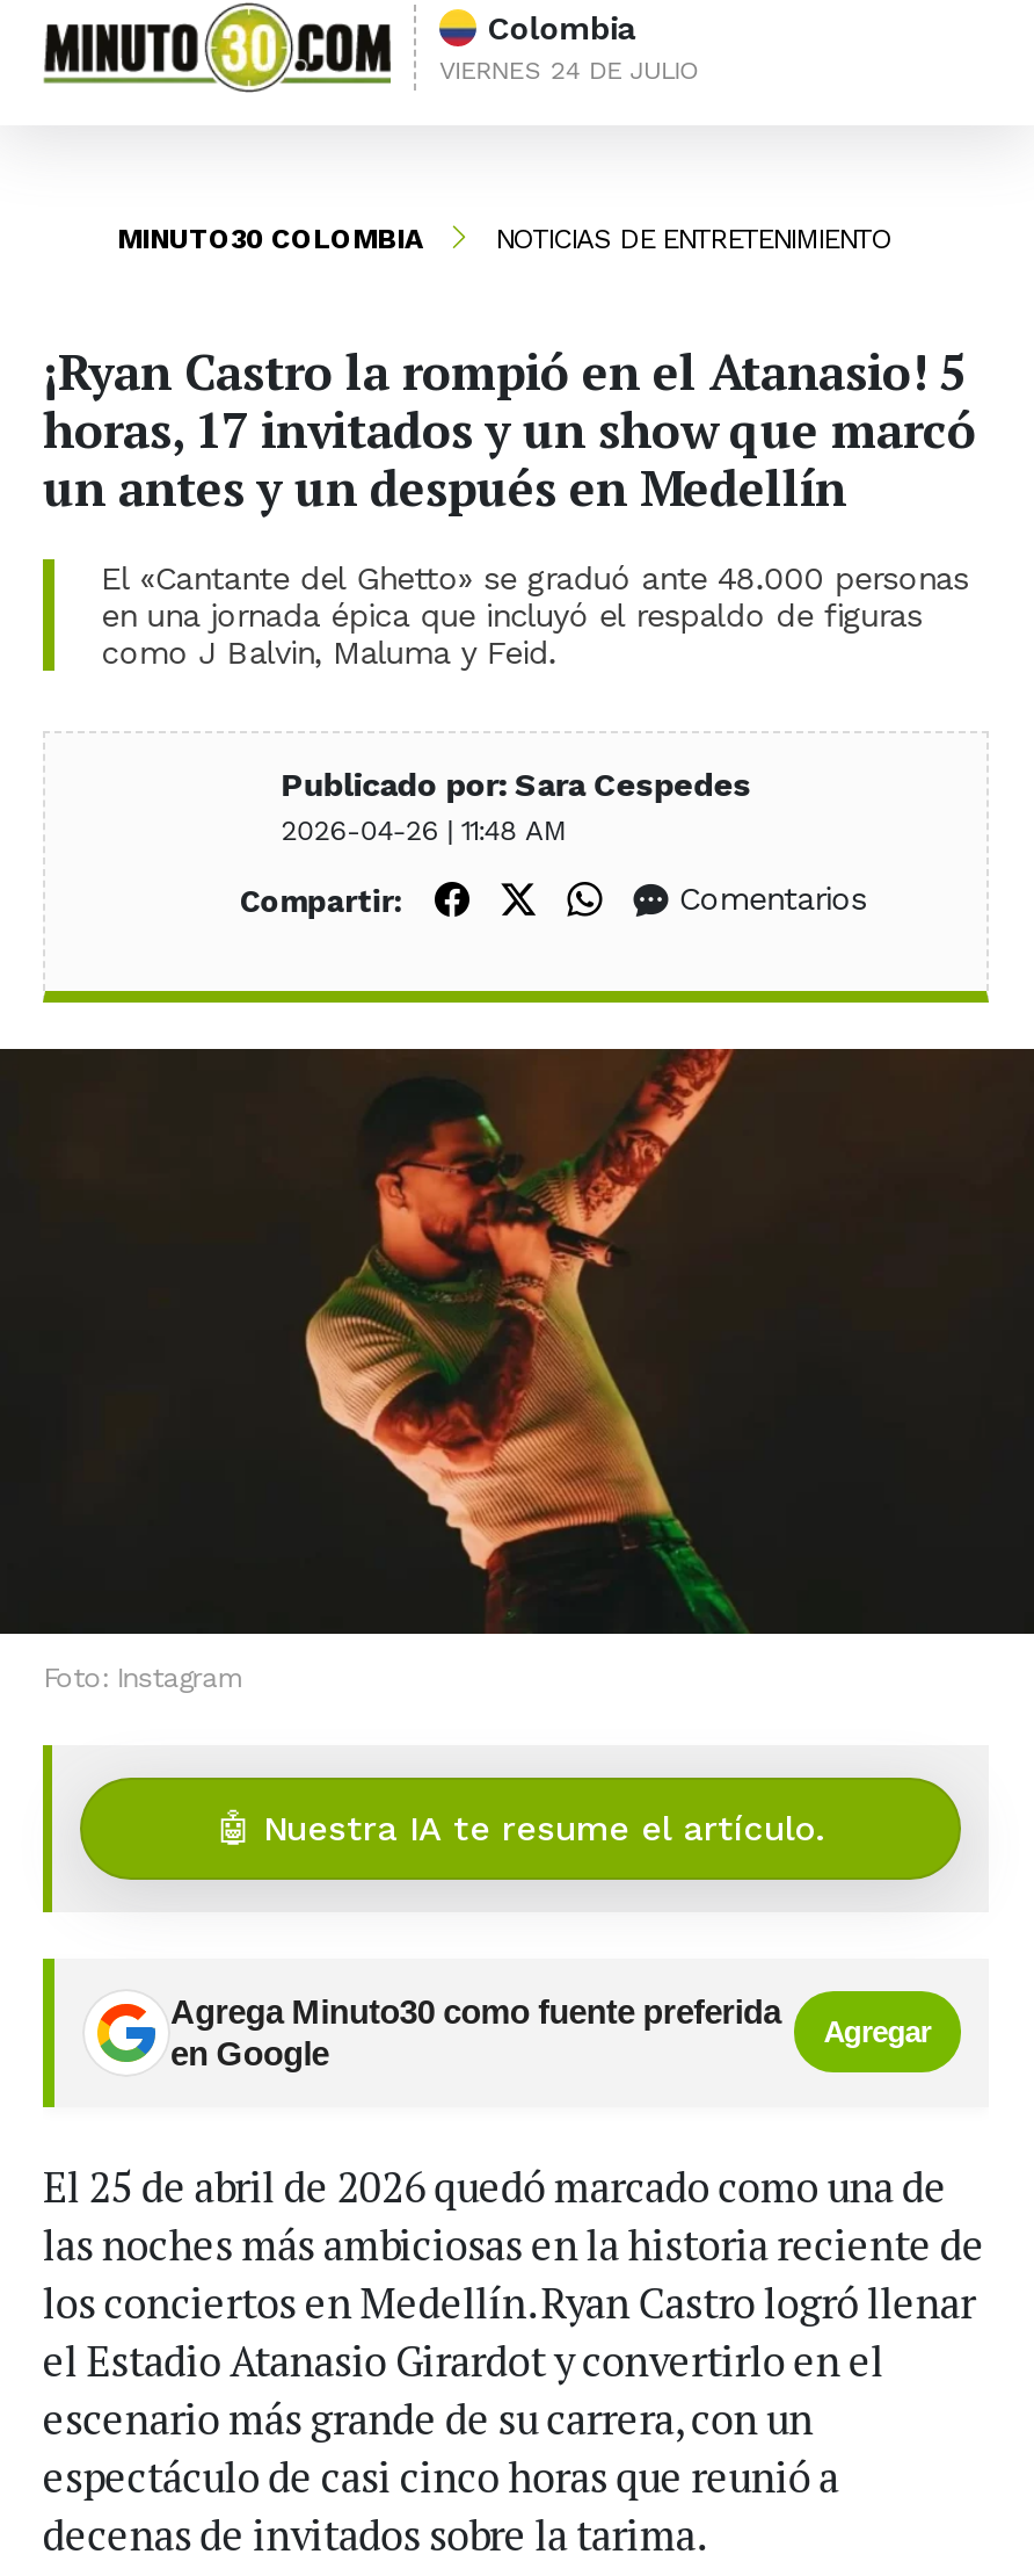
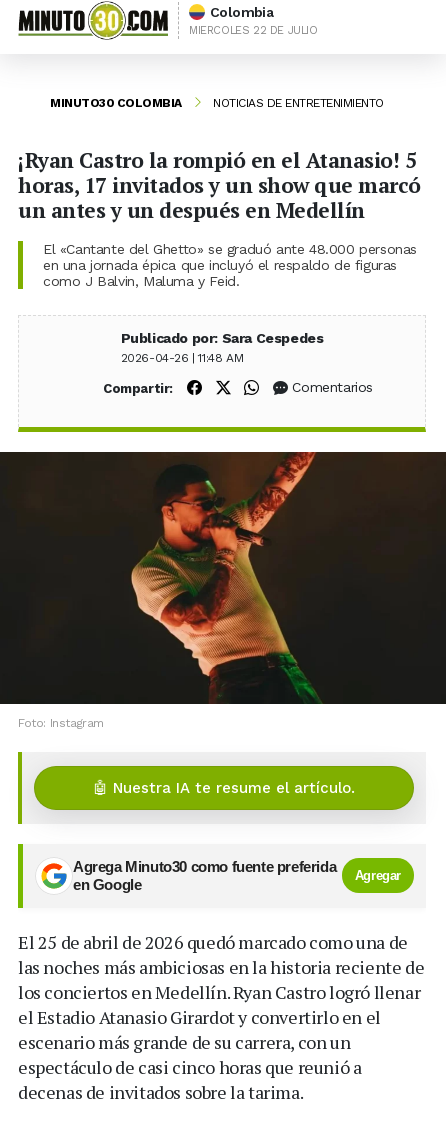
- VIERNES 24 DE JULIO
+ MIERCOLES 22 DE JULIO
